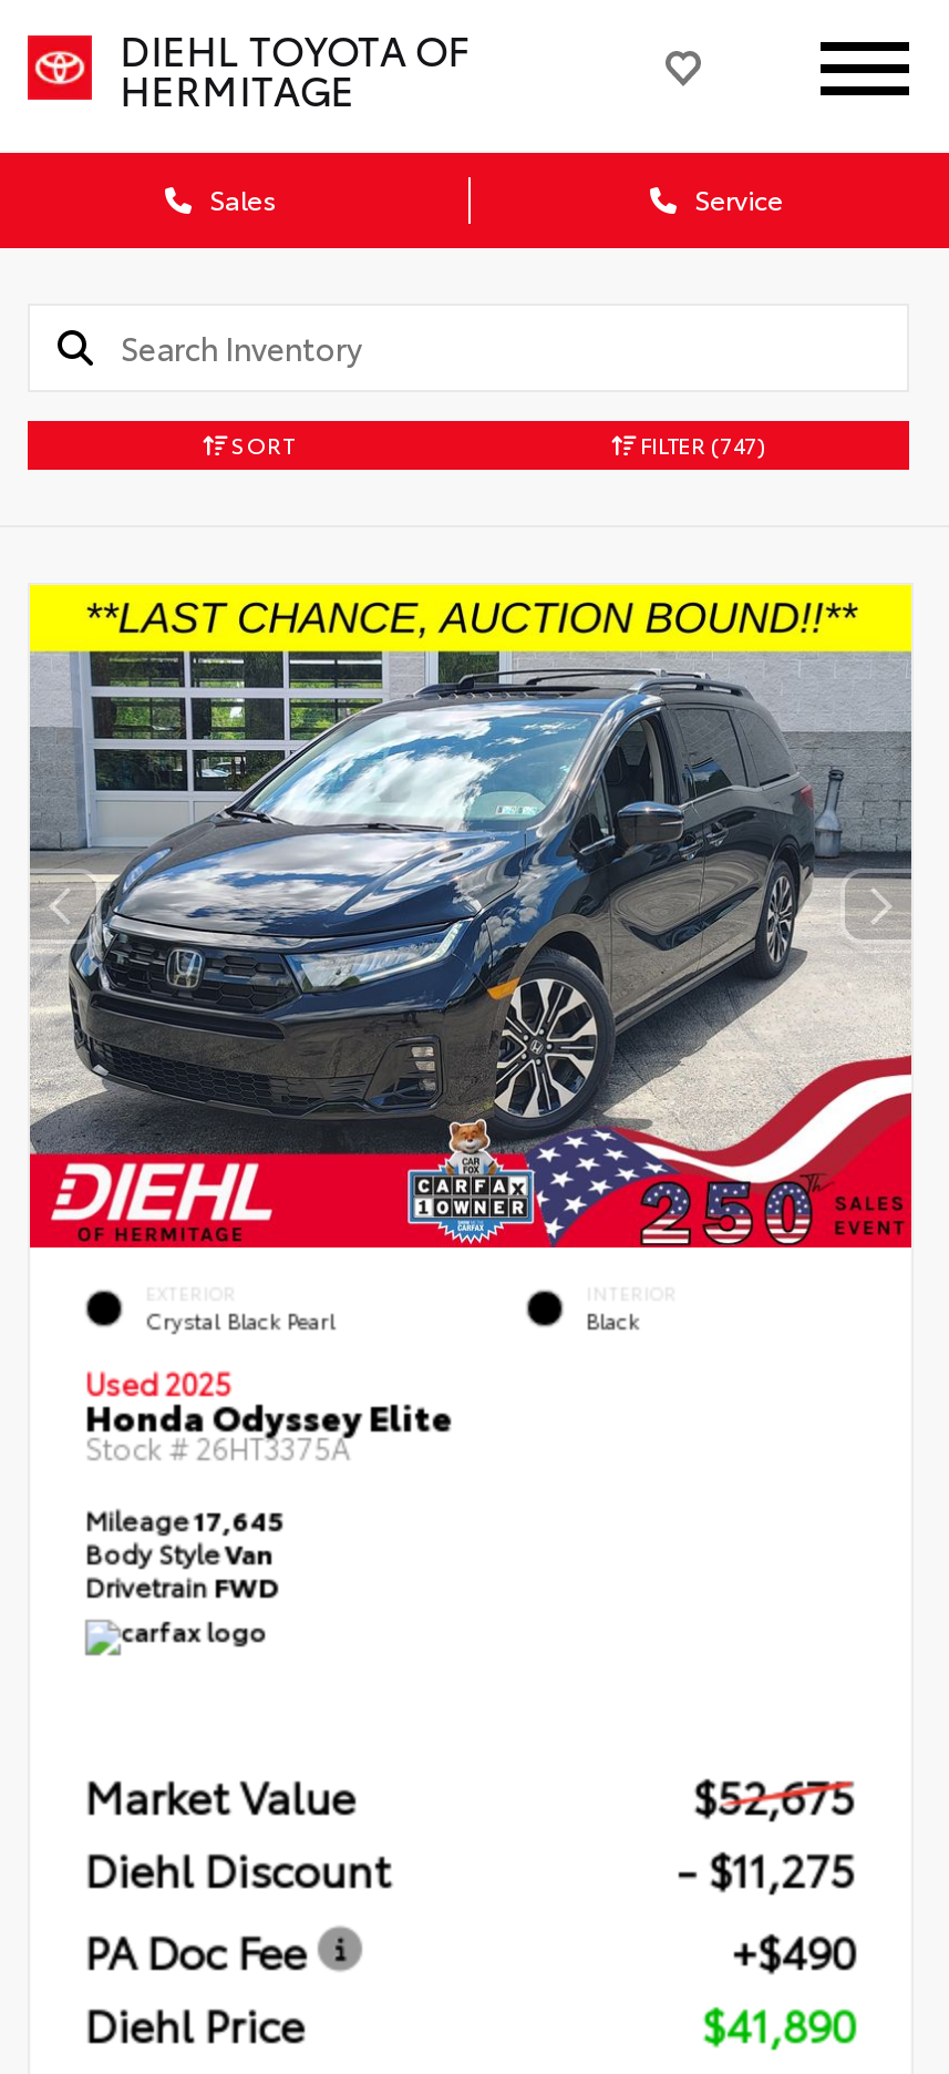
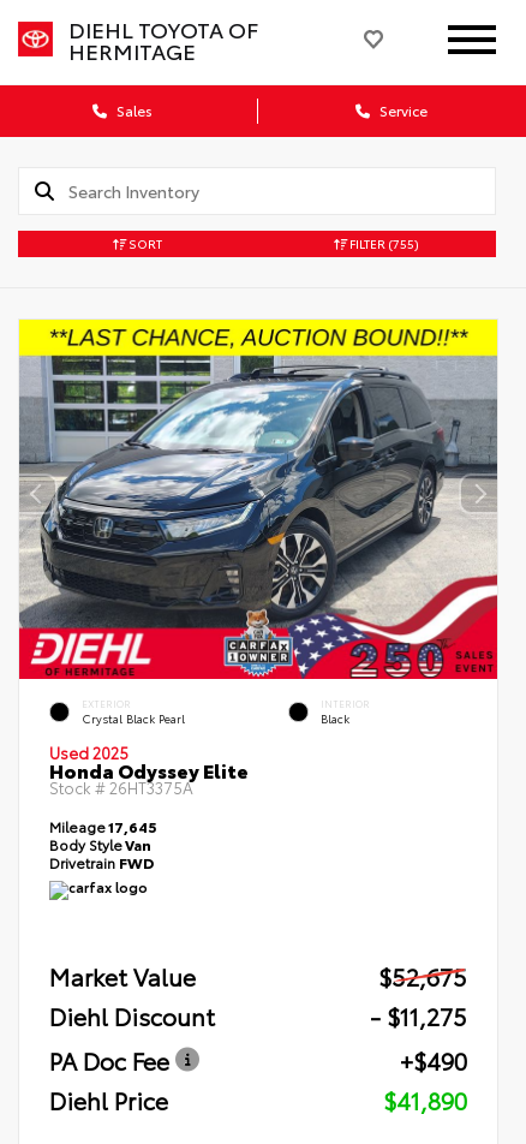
- FILTER (747)
+ FILTER (755)
